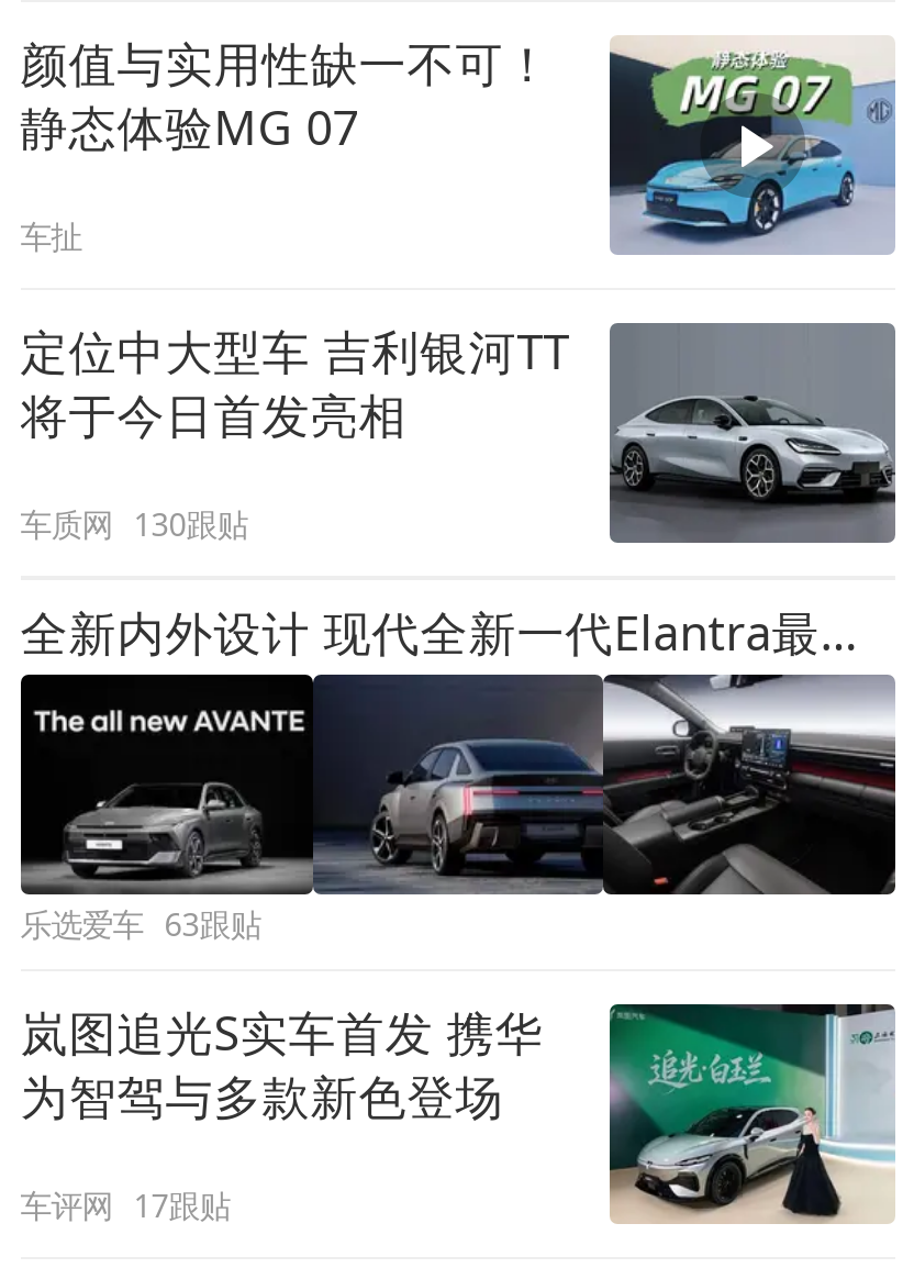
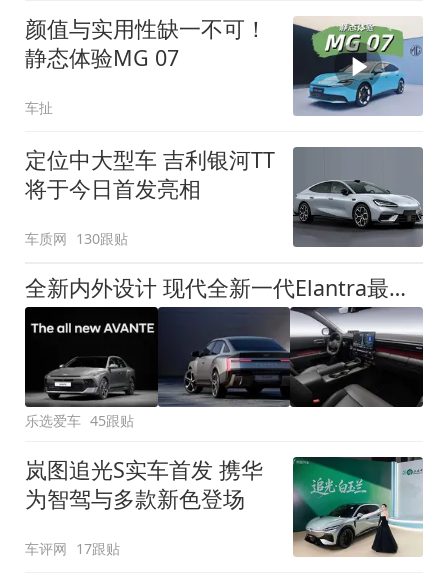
- 乐选爱车 63跟贴
+ 乐选爱车 45跟贴
